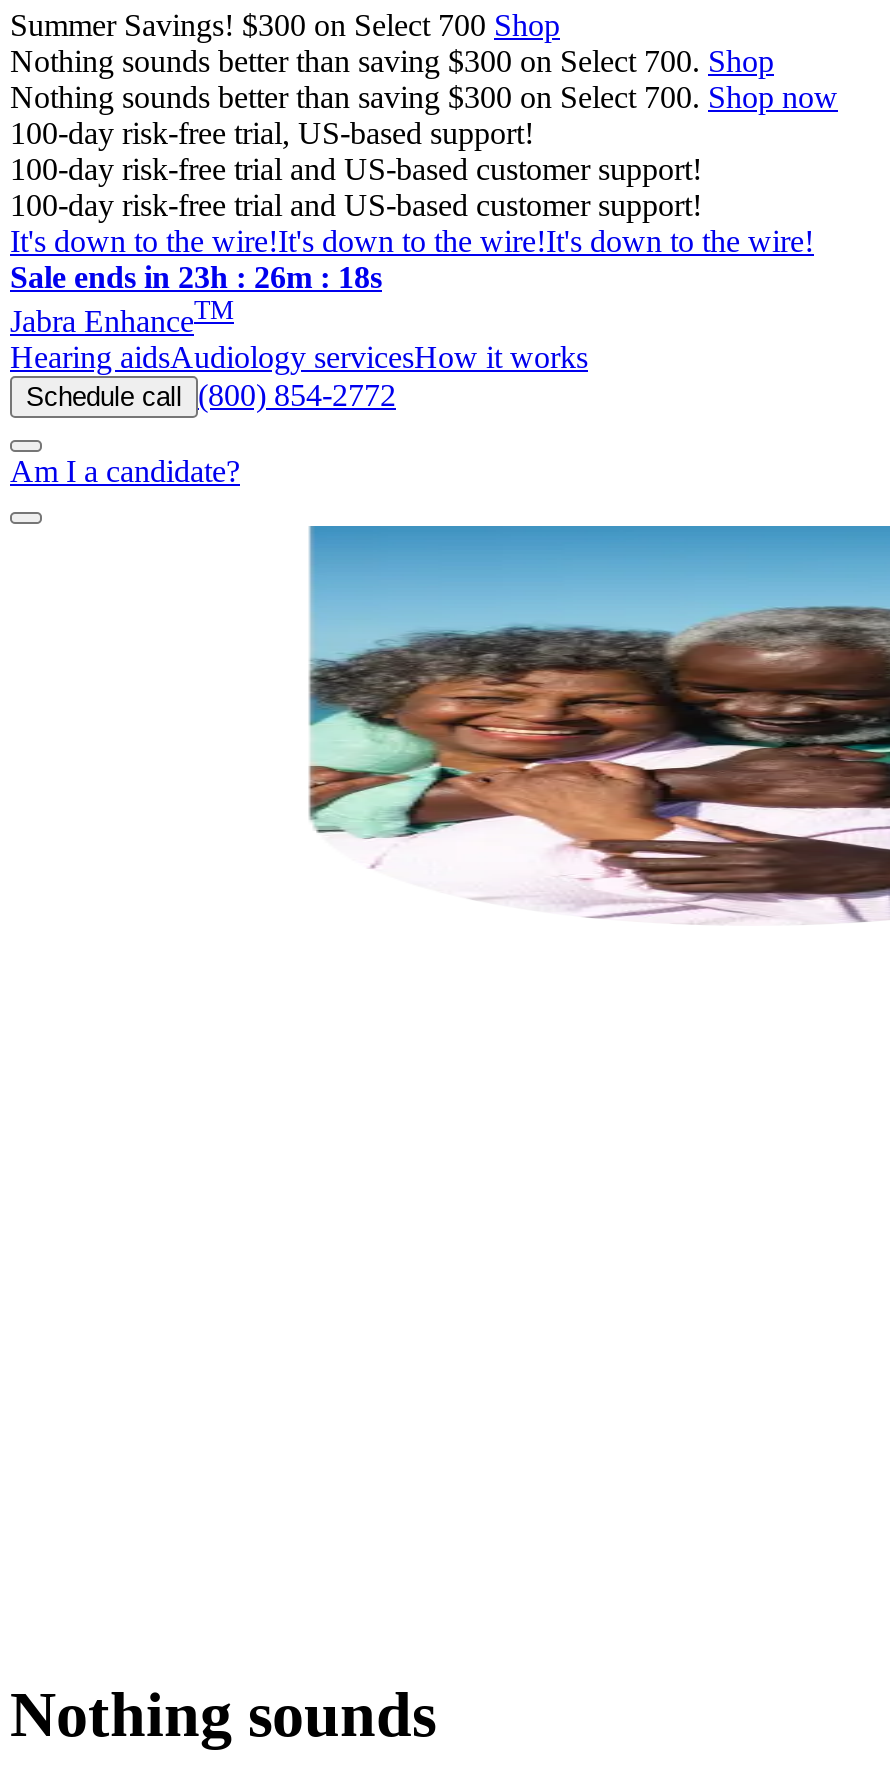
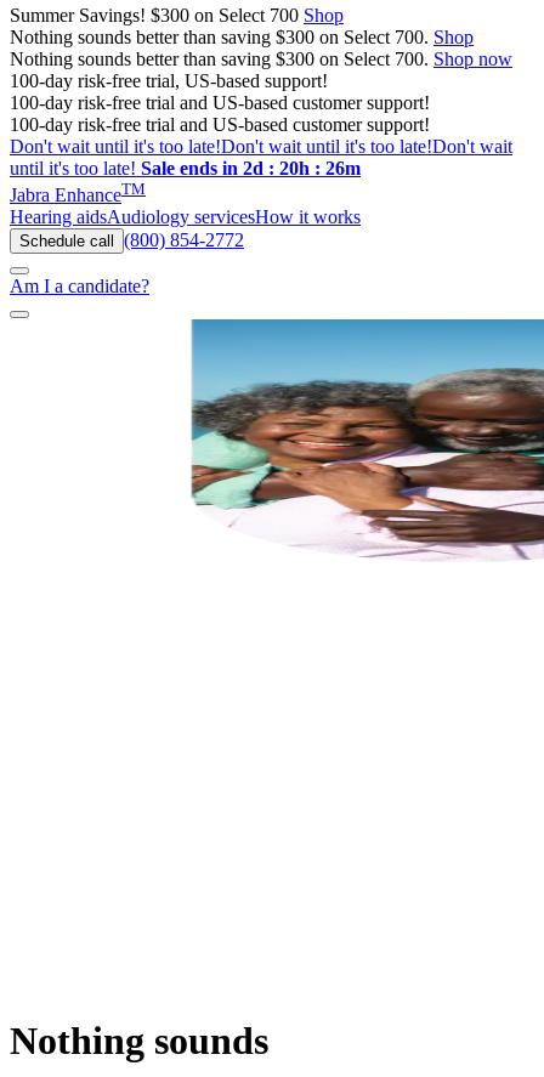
- It's down to the wire!It's down to the wire!It's down to the wire!
- Sale ends in 23h : 26m : 18s
+ Don't wait until it's too late!Don't wait until it's too late!Don't wait
+ until it's too late! Sale ends in 2d : 20h : 26m
